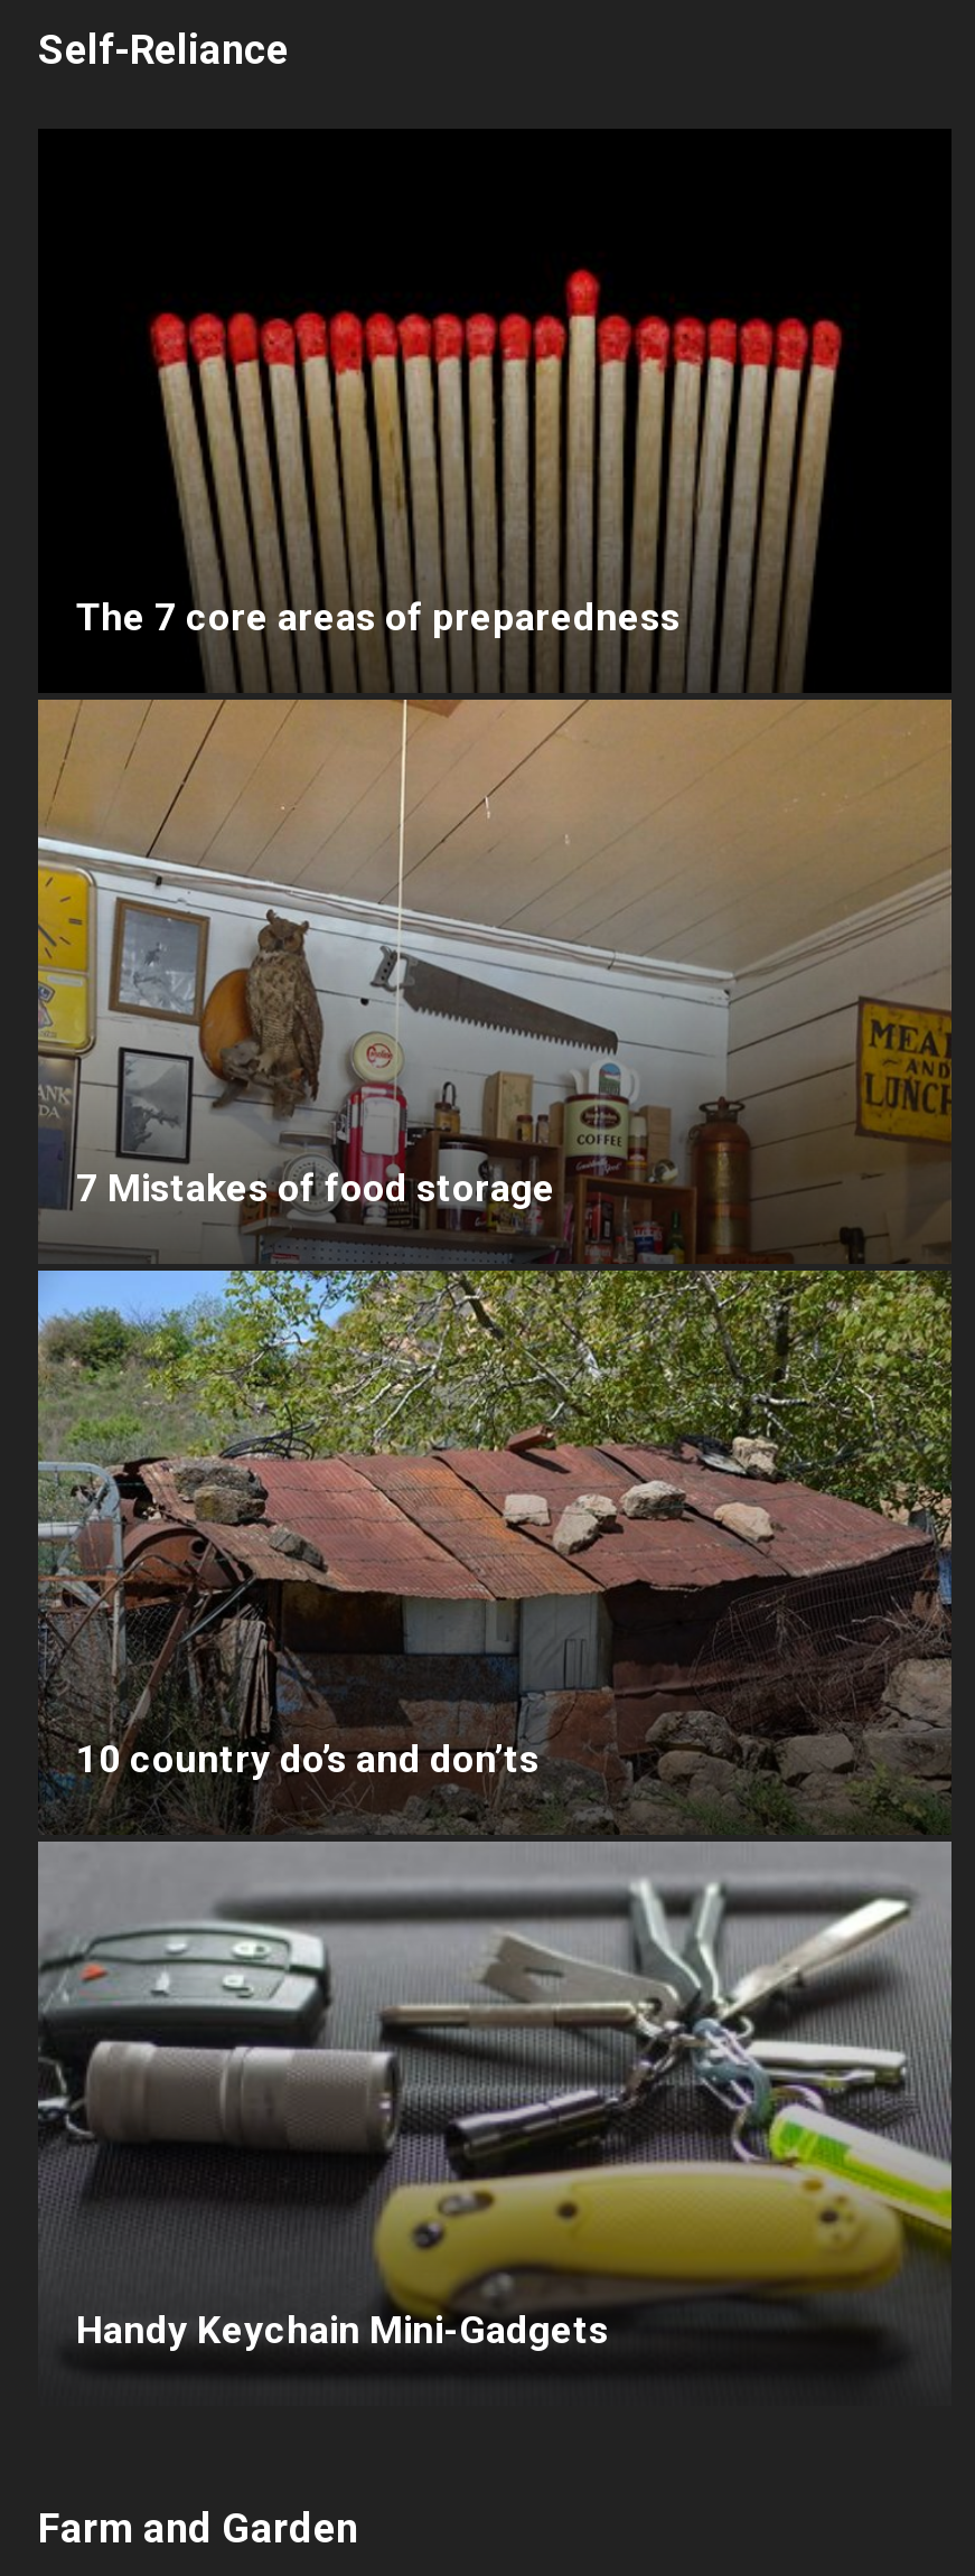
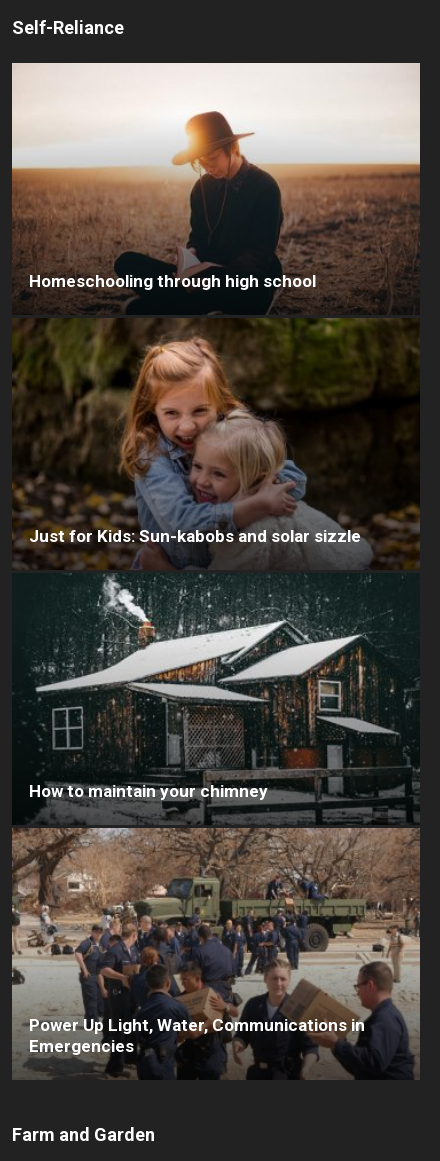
- [image]
- The 7 core areas of preparedness
+ [image]
+ Homeschooling through high school

- 7 Mistakes of food storage
+ Just for Kids: Sun-kabobs and solar sizzle

- 10 country do’s and don’ts
+ How to maintain your chimney

- Handy Keychain Mini-Gadgets
+ Power Up Light, Water, Communications in
+ Emergencies
